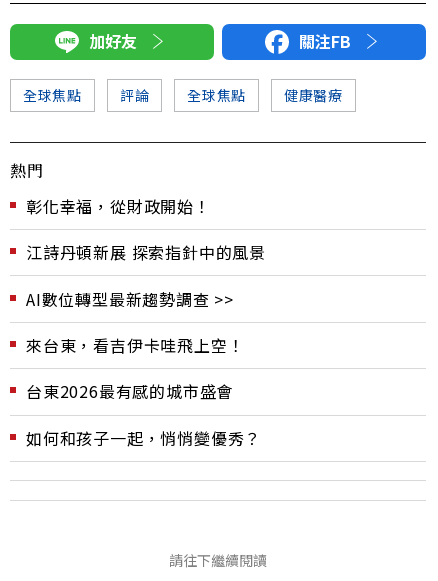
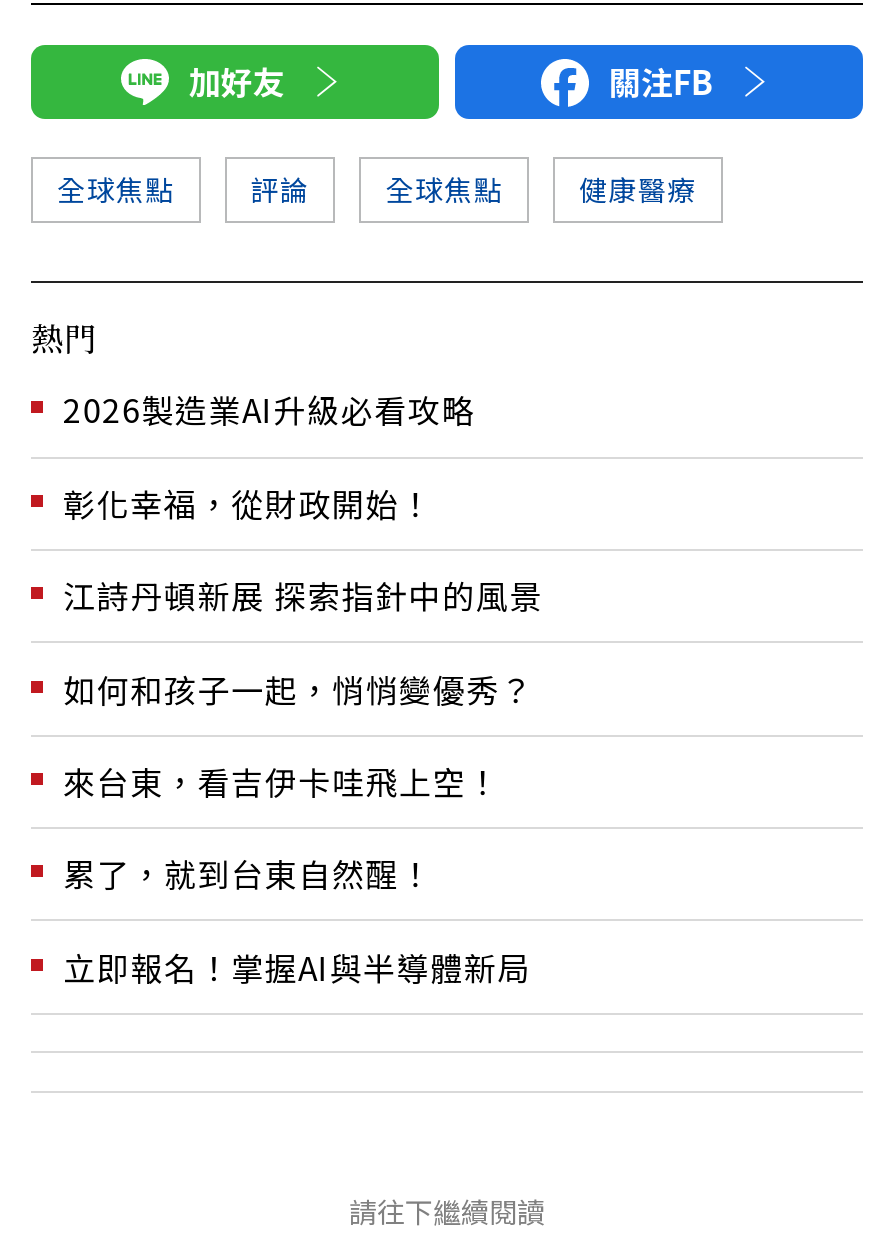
+ 2026製造業AI升級必看攻略

- AI數位轉型最新趨勢調查 >>

+ 立即報名！掌握AI與半導體新局

- 台東2026最有感的城市盛會
+ 累了，就到台東自然醒！

moved up: 如何和孩子一起，悄悄變優秀？
